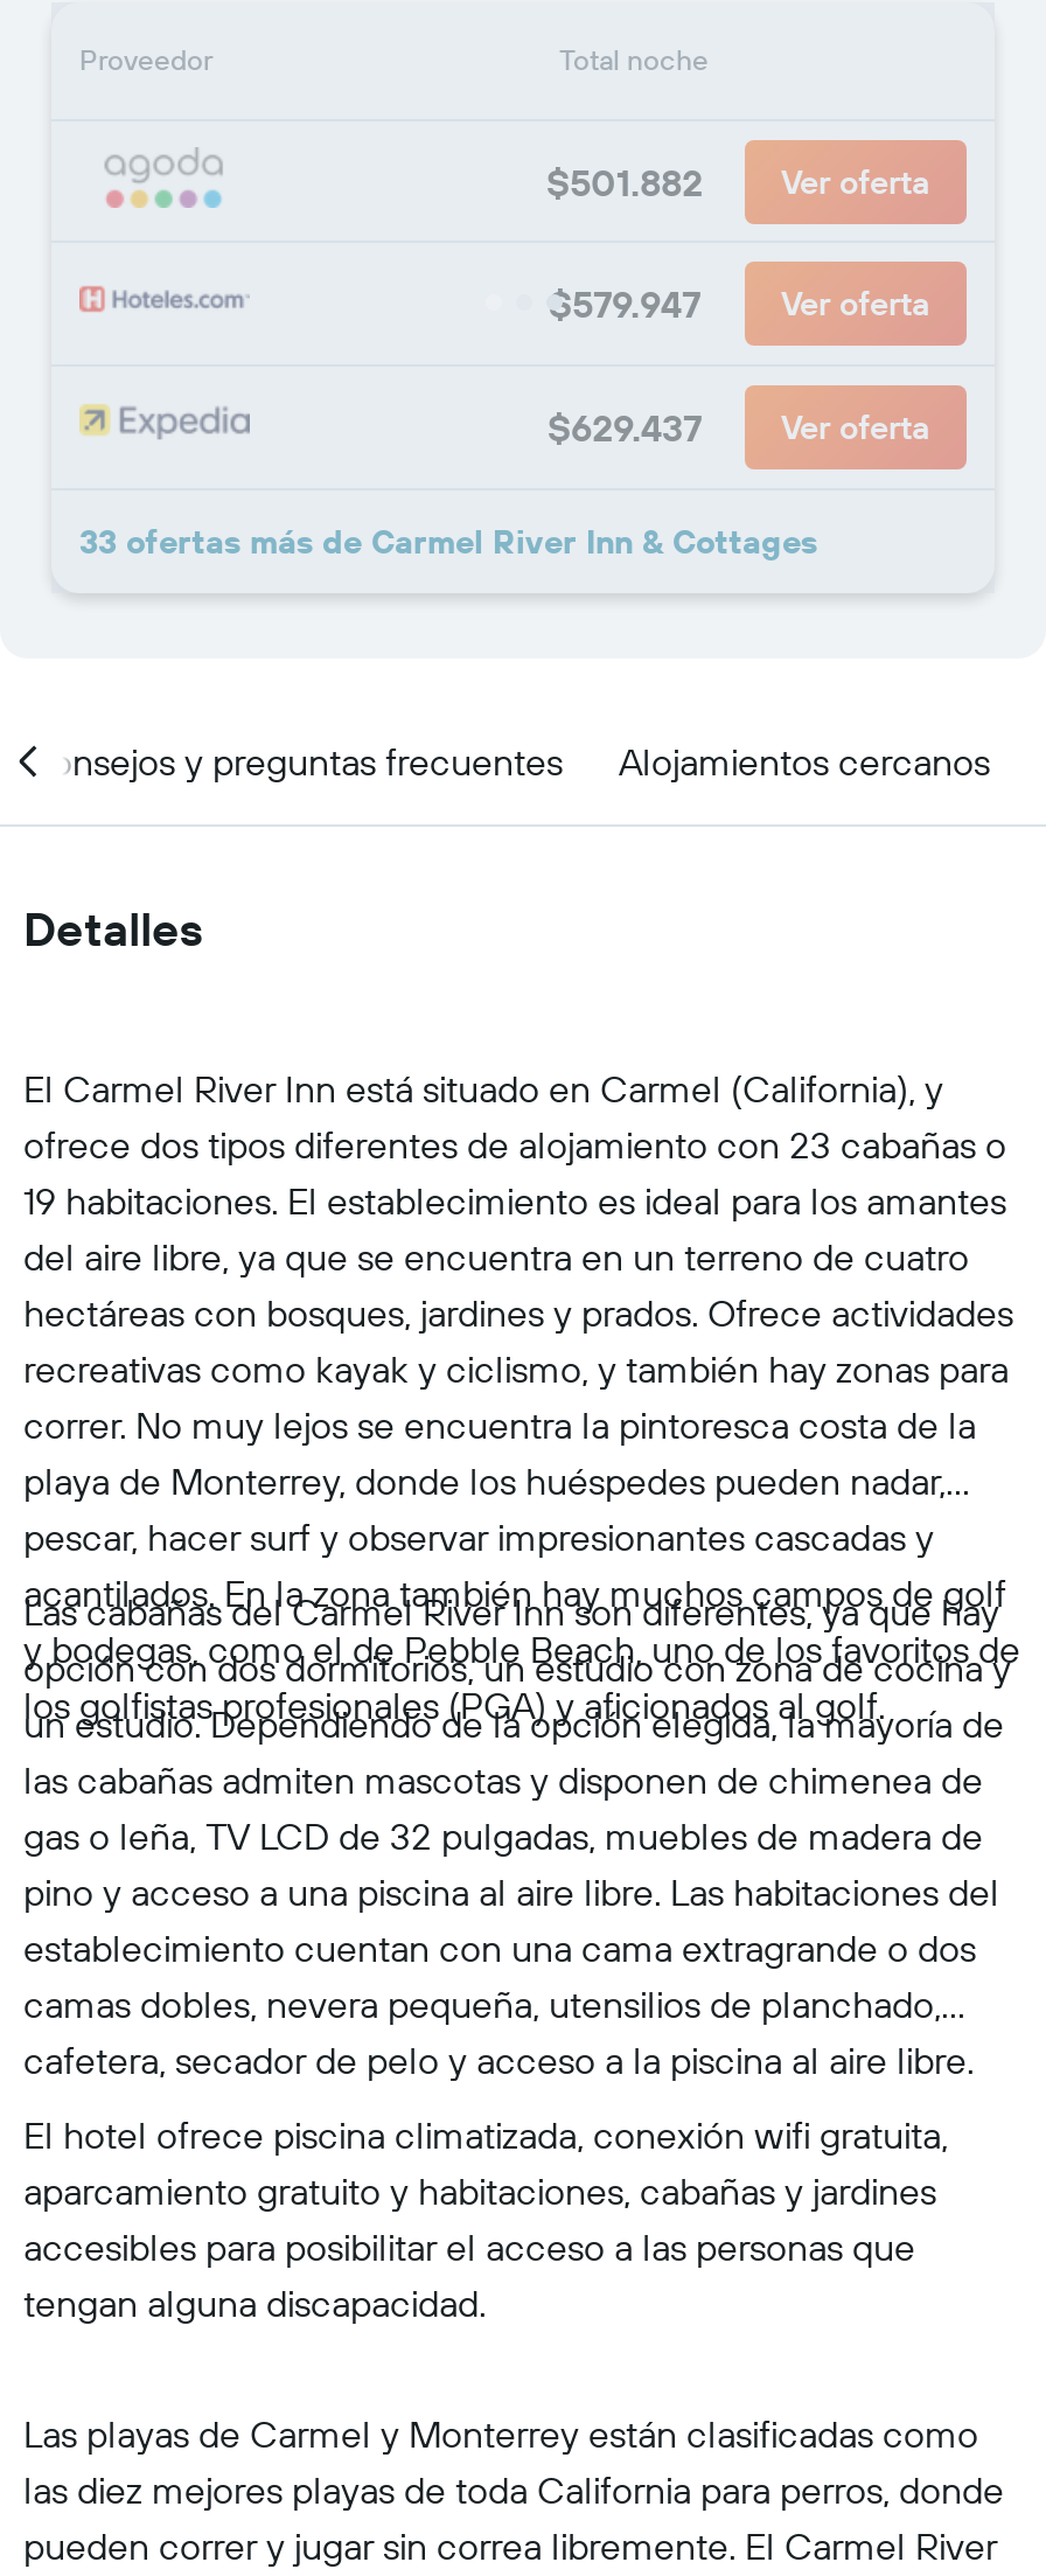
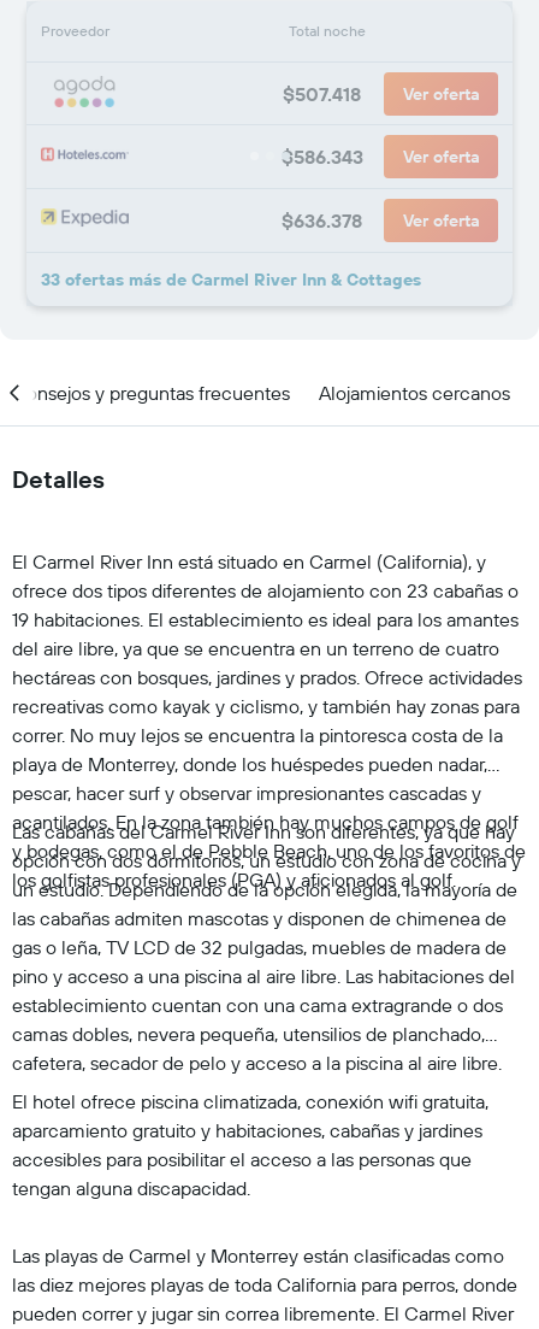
- $501.882 Ver oferta
+ $507.418 Ver oferta

- $579.947 Ver oferta
+ $586.343 Ver oferta

- $629.437 Ver oferta
+ $636.378 Ver oferta
